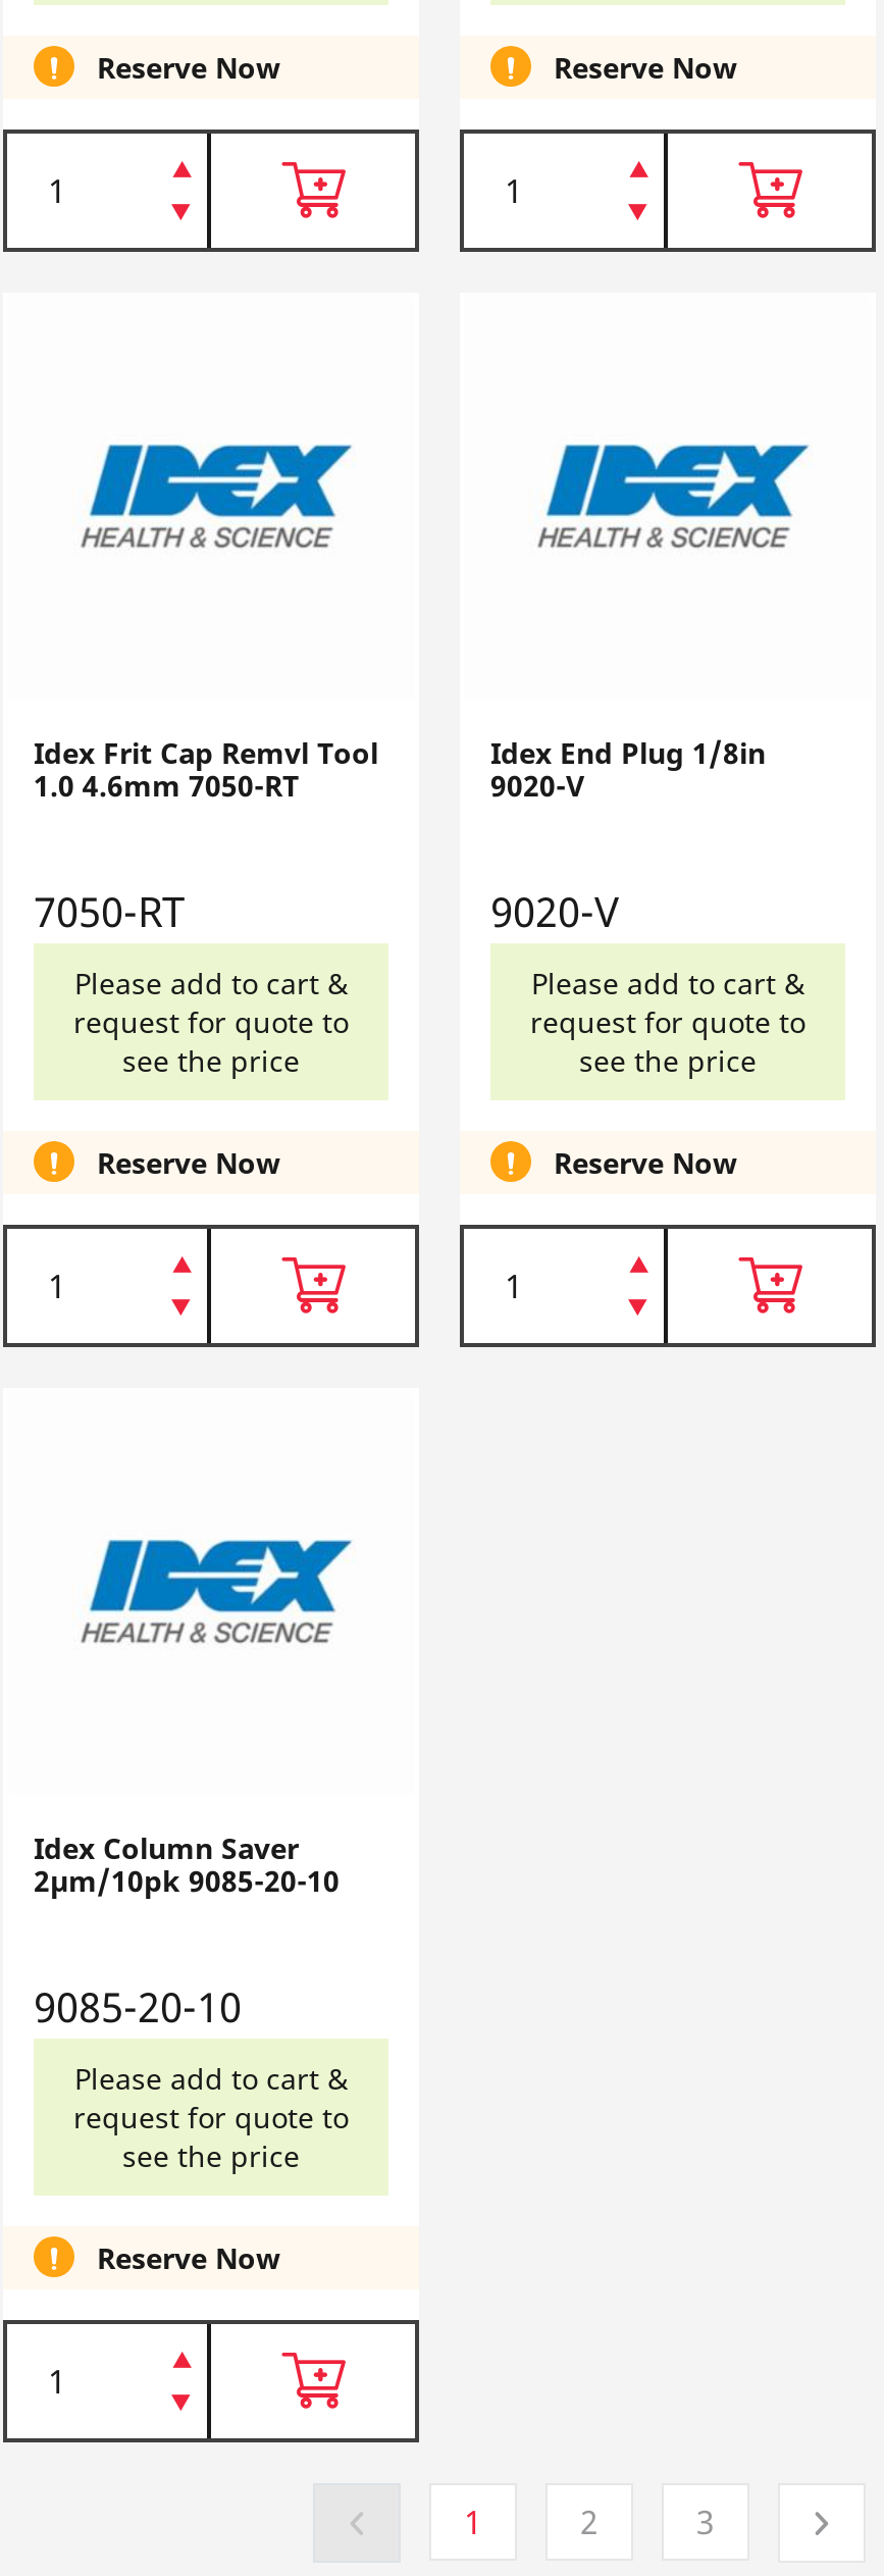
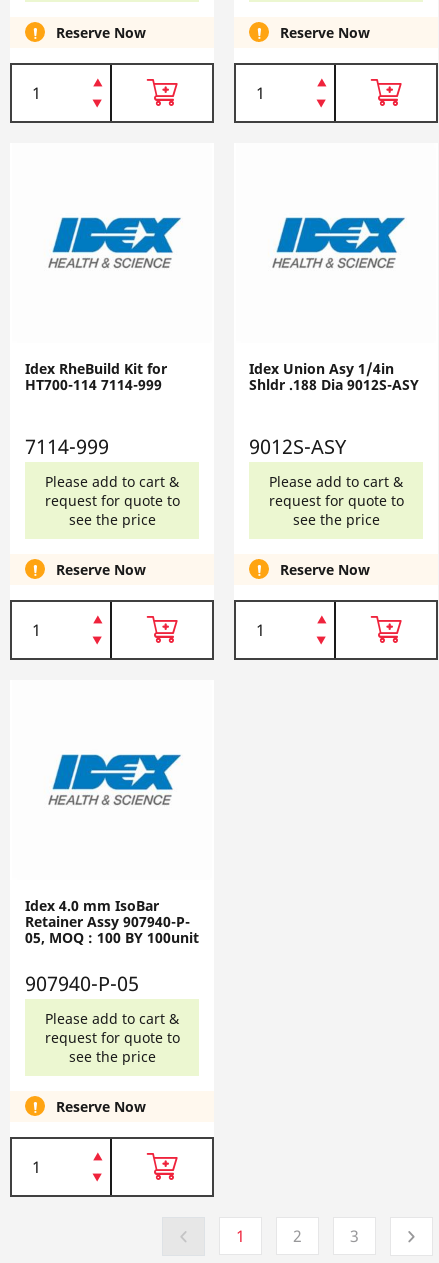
- Idex Frit Cap Remvl Tool
- 1.0 4.6mm 7050-RT
+ Idex RheBuild Kit for
+ HT700-114 7114-999

- Idex End Plug 1/8in
- 9020-V
+ Idex Union Asy 1/4in
+ Shldr .188 Dia 9012S-ASY

- 7050-RT
+ 7114-999

- 9020-V
+ 9012S-ASY

- Idex Column Saver
- 2µm/10pk 9085-20-10
+ Idex 4.0 mm IsoBar
+ Retainer Assy 907940-P-
+ 05, MOQ : 100 BY 100unit

- 9085-20-10
+ 907940-P-05
